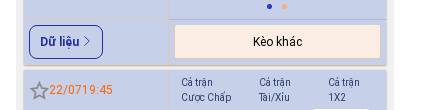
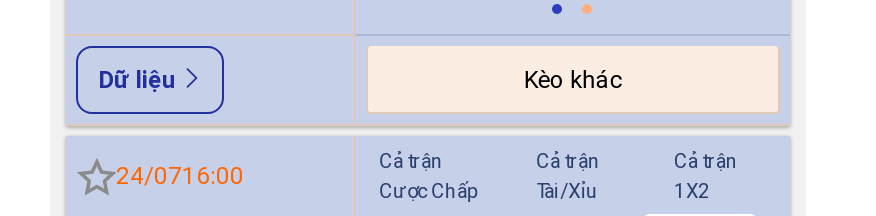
- 22/0719:45
+ 24/0716:00
